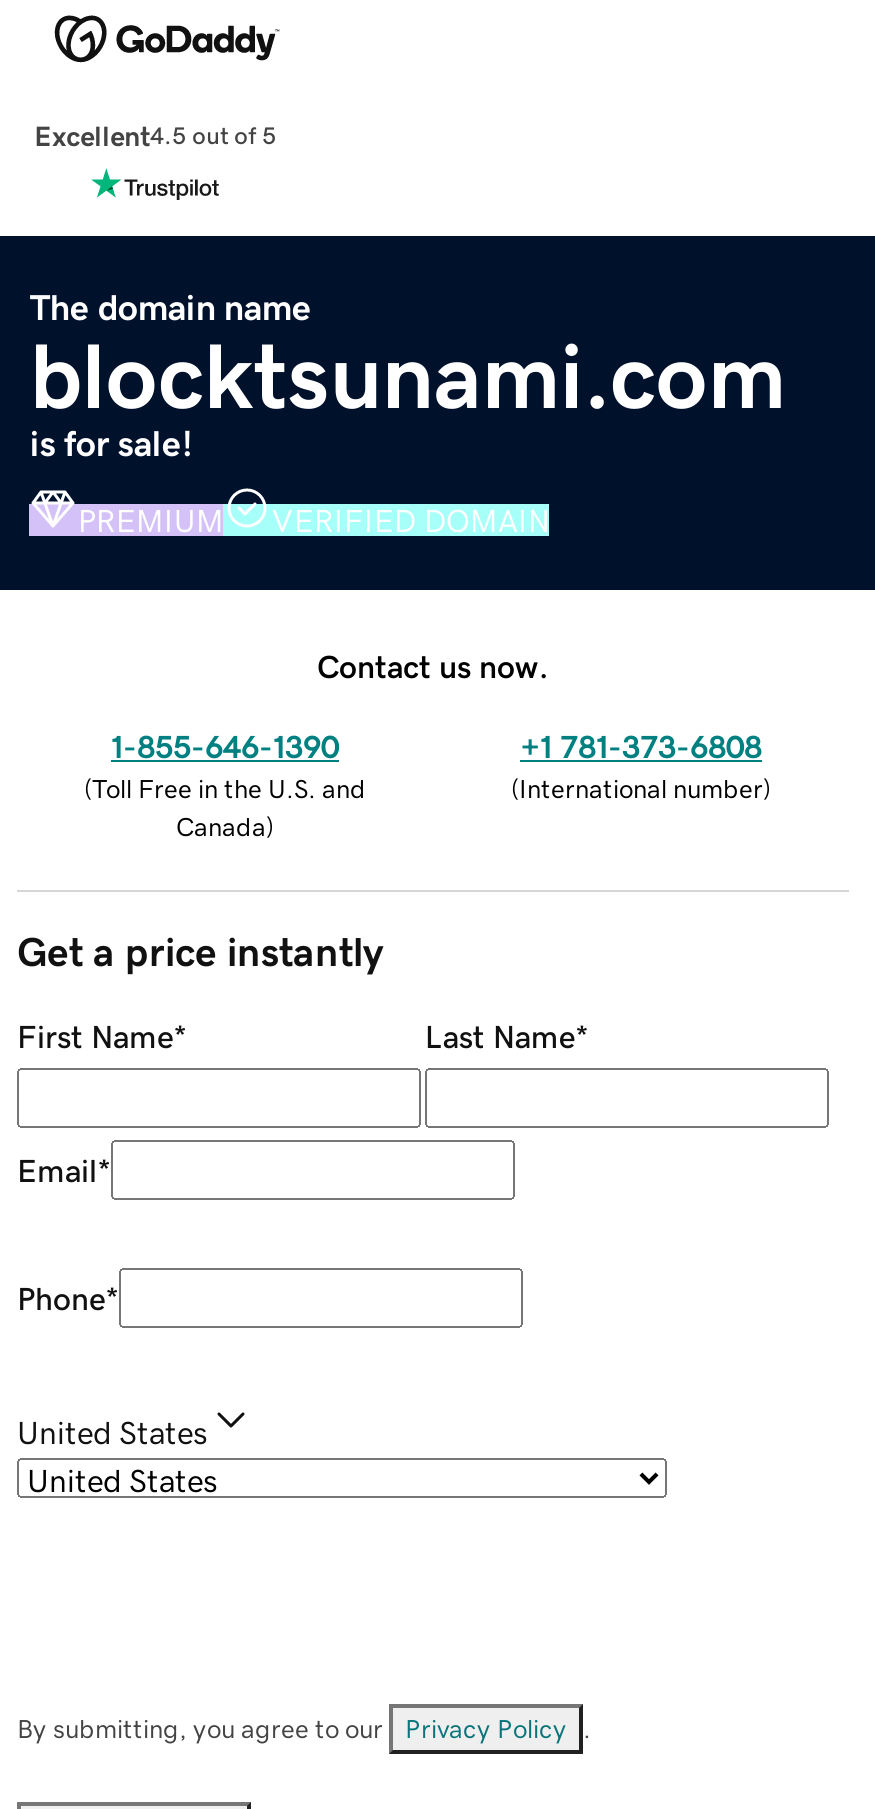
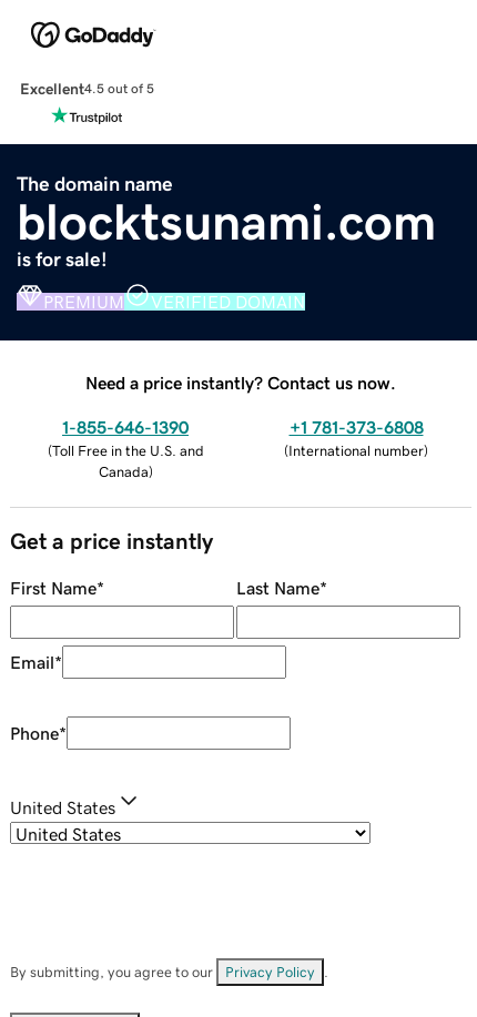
- Contact us now.
+ Need a price instantly? Contact us now.
